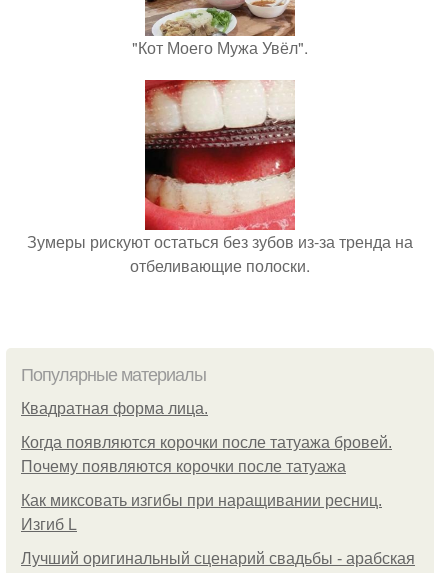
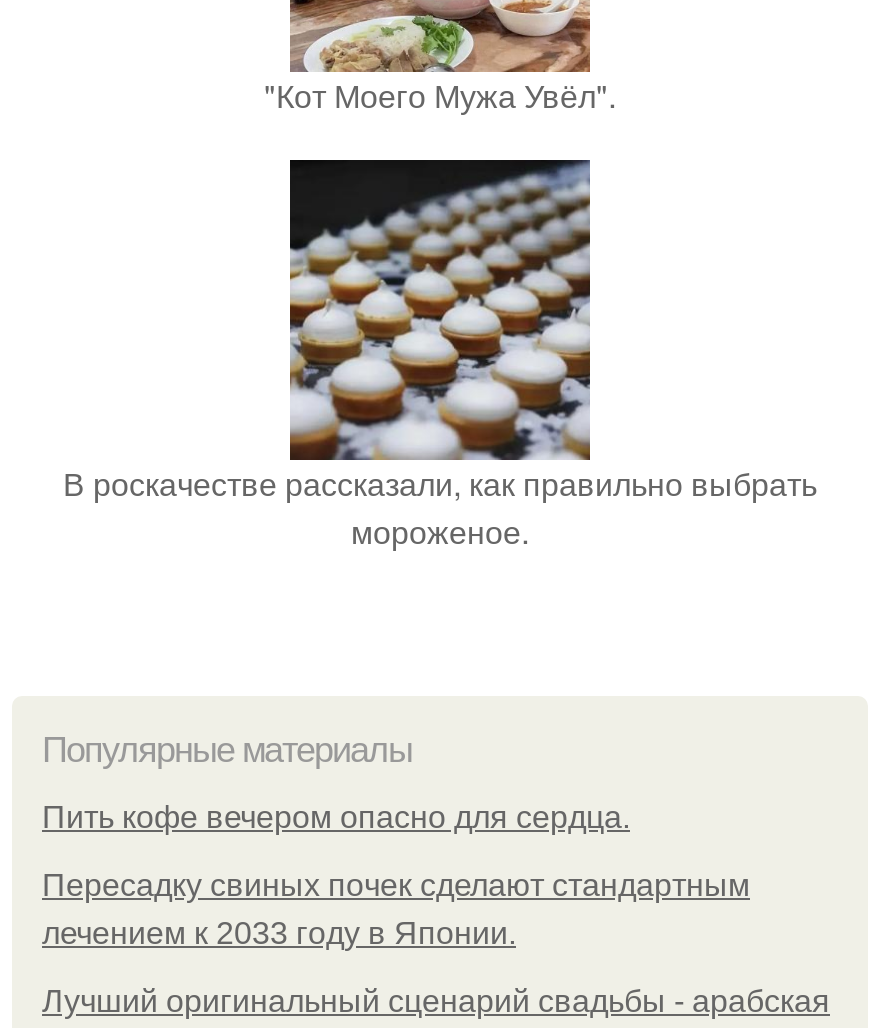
- [image]
- Зумеры рискуют остаться без зубов из-за тренда на
- отбеливающие полоски.
+ [image]
+ В роскачестве рассказали, как правильно выбрать
+ мороженое.

- Квадратная форма лица.
- Когда появляются корочки после татуажа бровей.
- Почему появляются корочки после татуажа
- Как миксовать изгибы при наращивании ресниц.
- Изгиб L
+ Пить кофе вечером опасно для сердца.
+ Пересадку свиных почек сделают стандартным
+ лечением к 2033 году в Японии.
